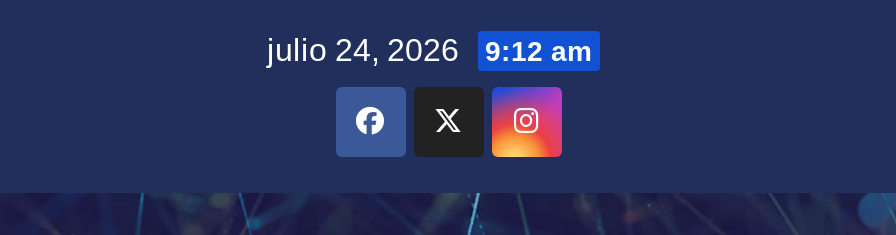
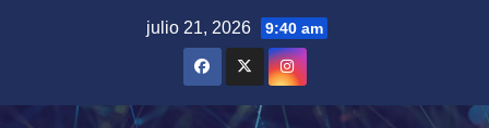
- julio 24, 2026 9:12 am
+ julio 21, 2026 9:40 am
